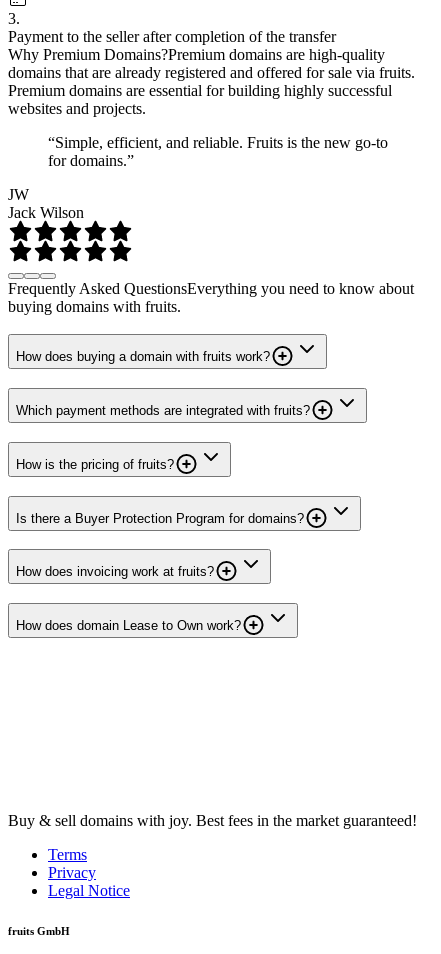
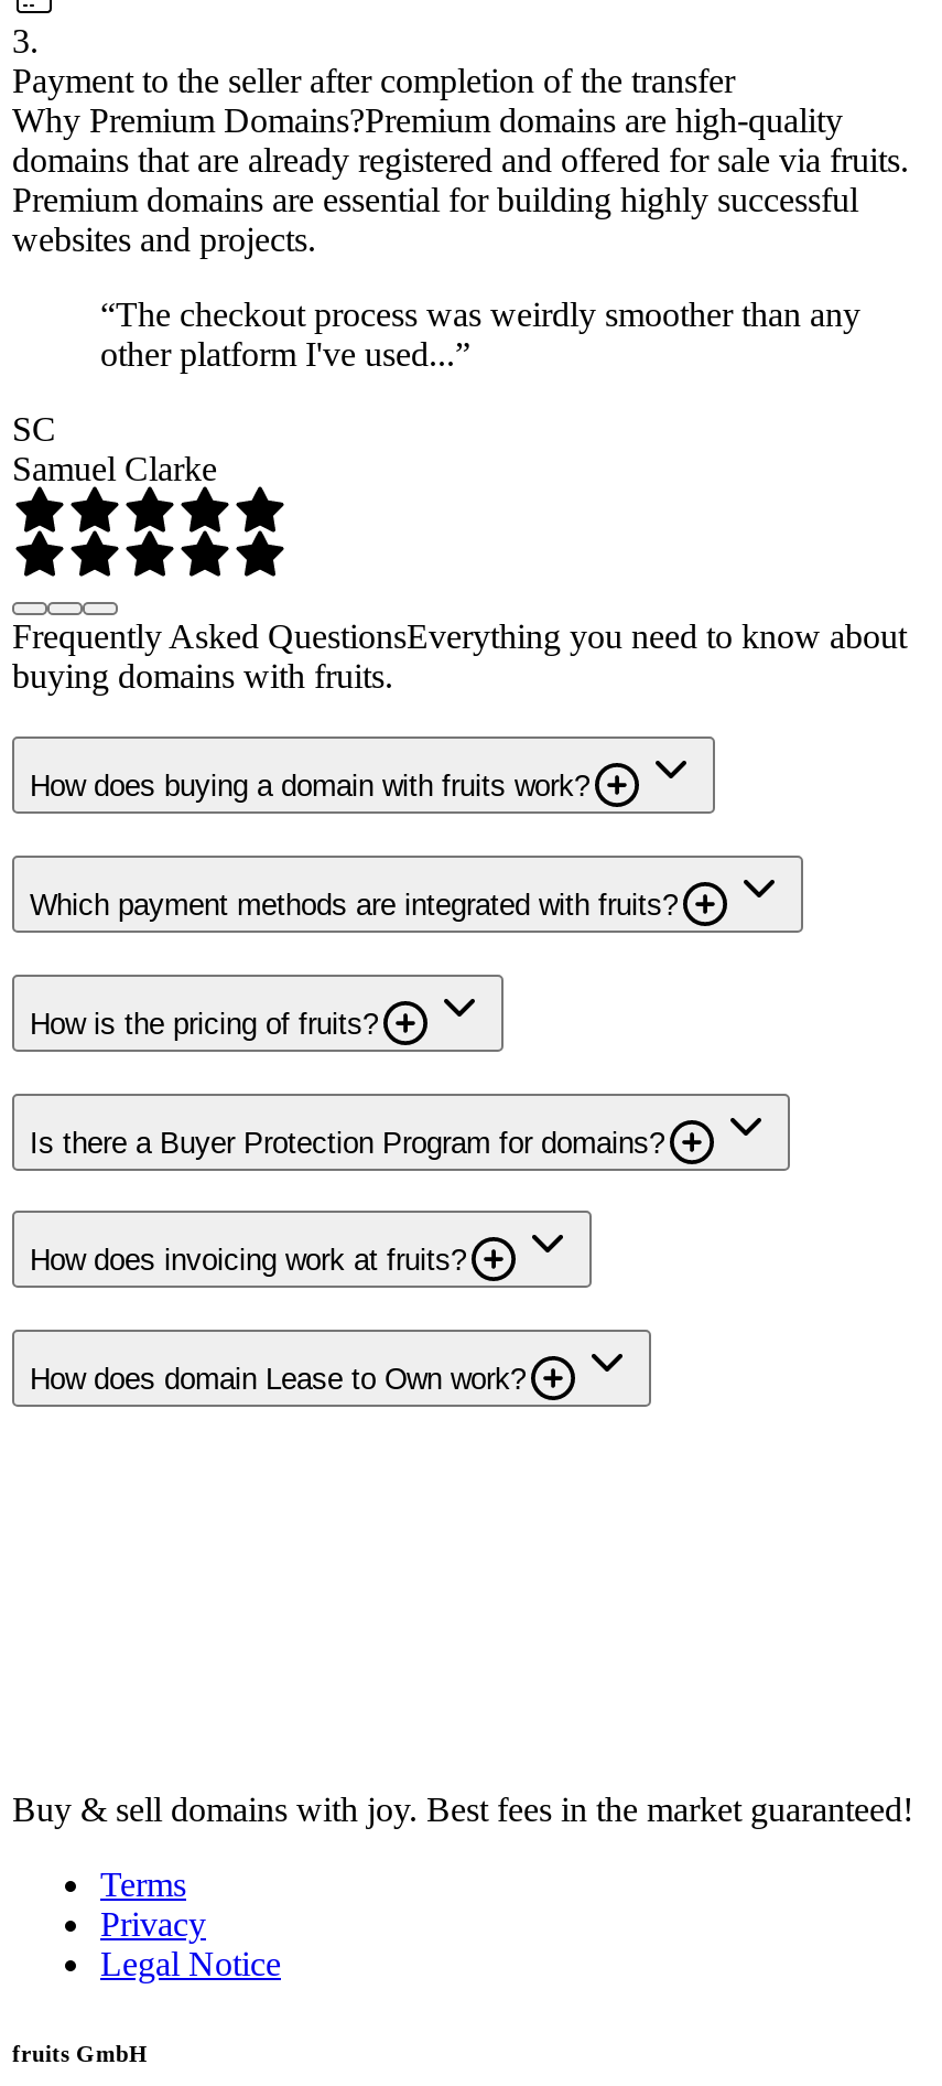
- “Simple, efficient, and reliable. Fruits is the new go-to
- for domains.”
+ “The checkout process was weirdly smoother than any
+ other platform I've used...”

- JW
- Jack Wilson
+ SC
+ Samuel Clarke
